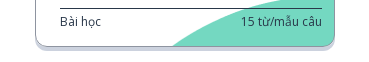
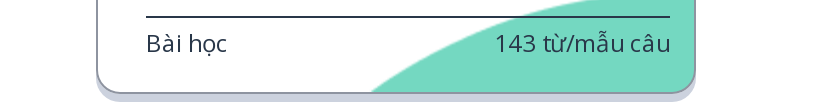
- 15 từ/mẫu câu
+ 143 từ/mẫu câu
